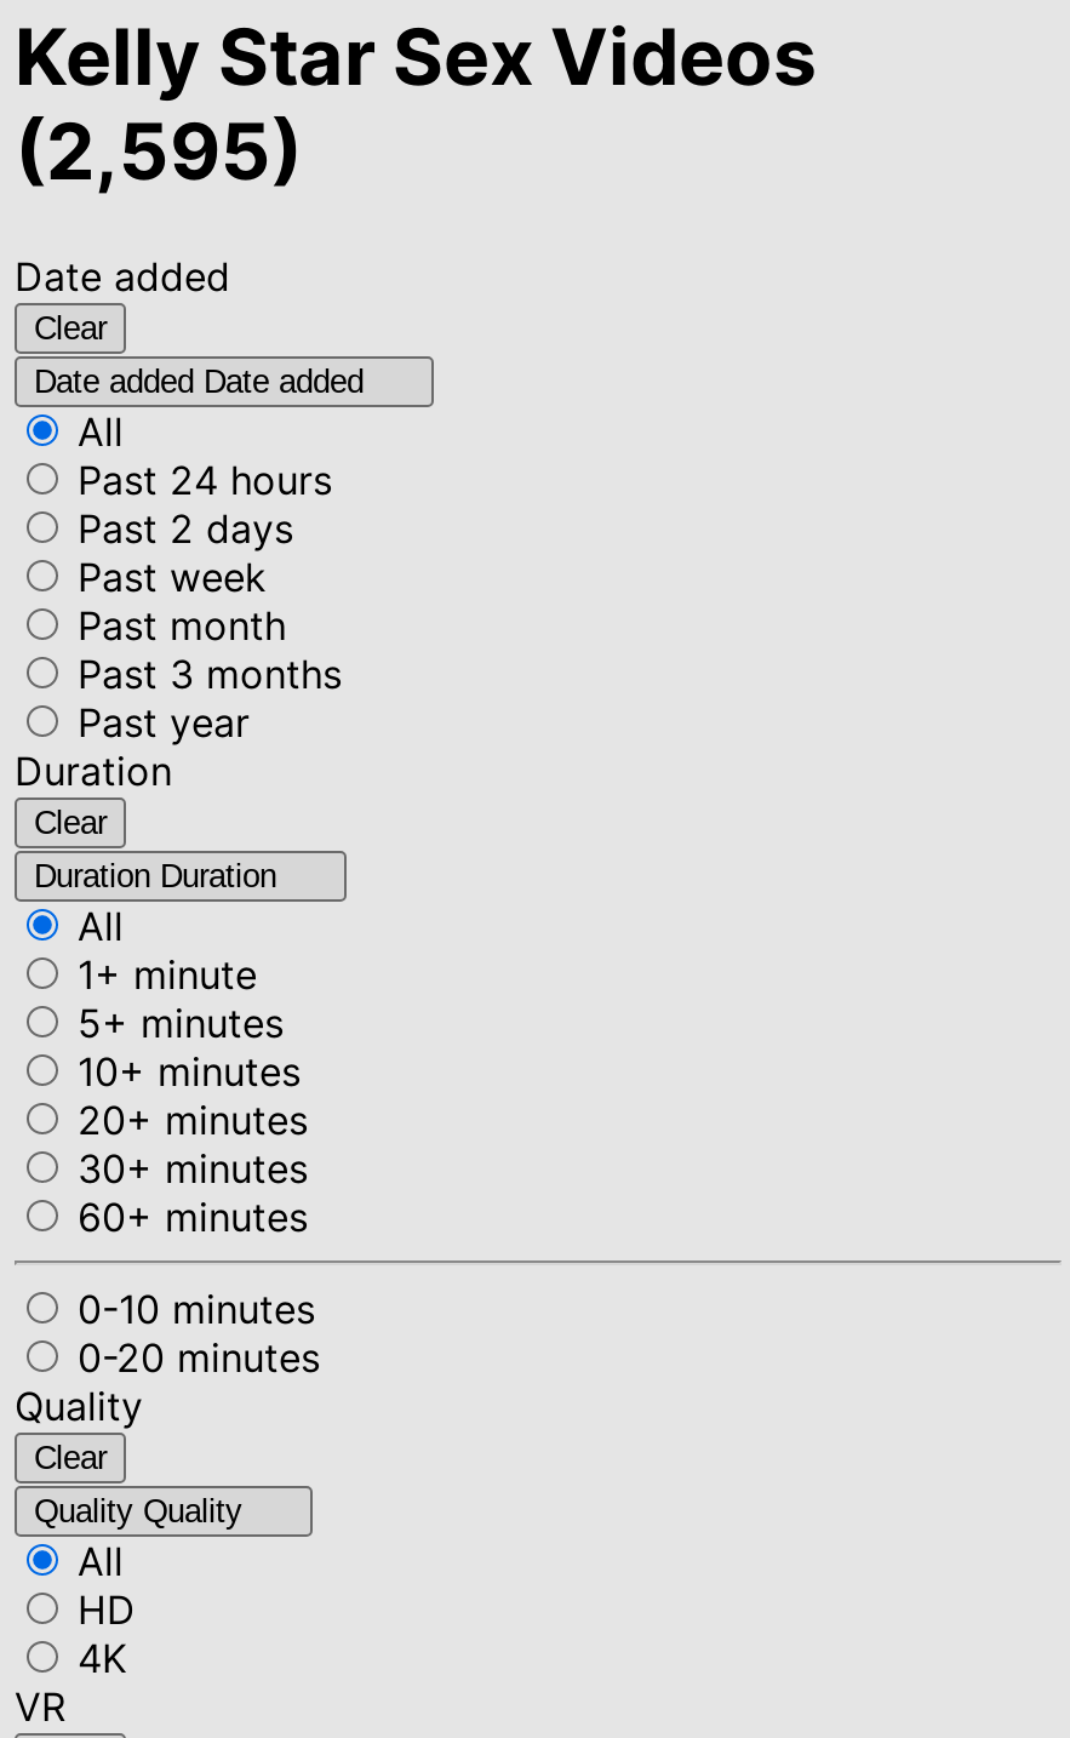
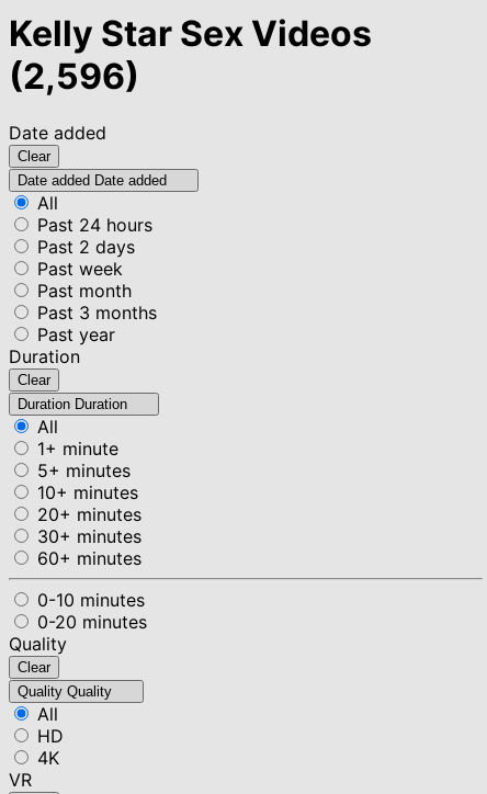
- (2,595)
+ (2,596)
